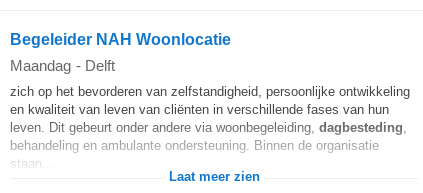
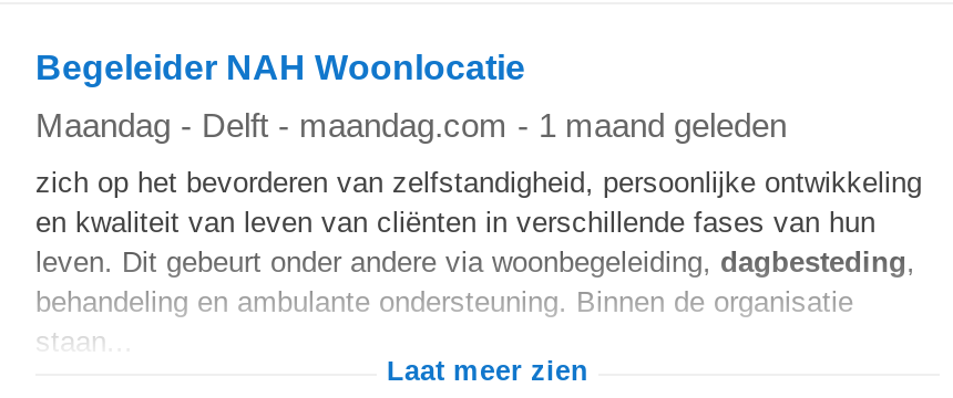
- Maandag - Delft
+ Maandag - Delft - maandag.com - 1 maand geleden
